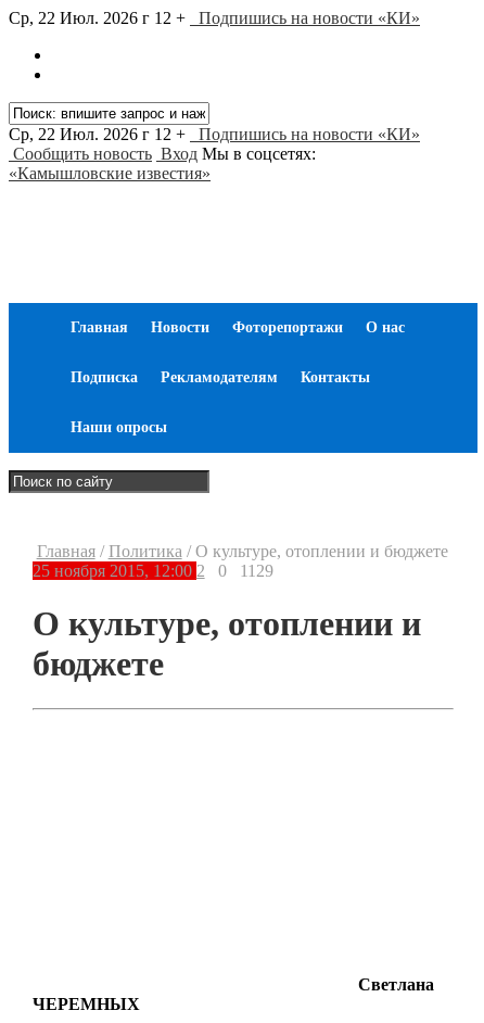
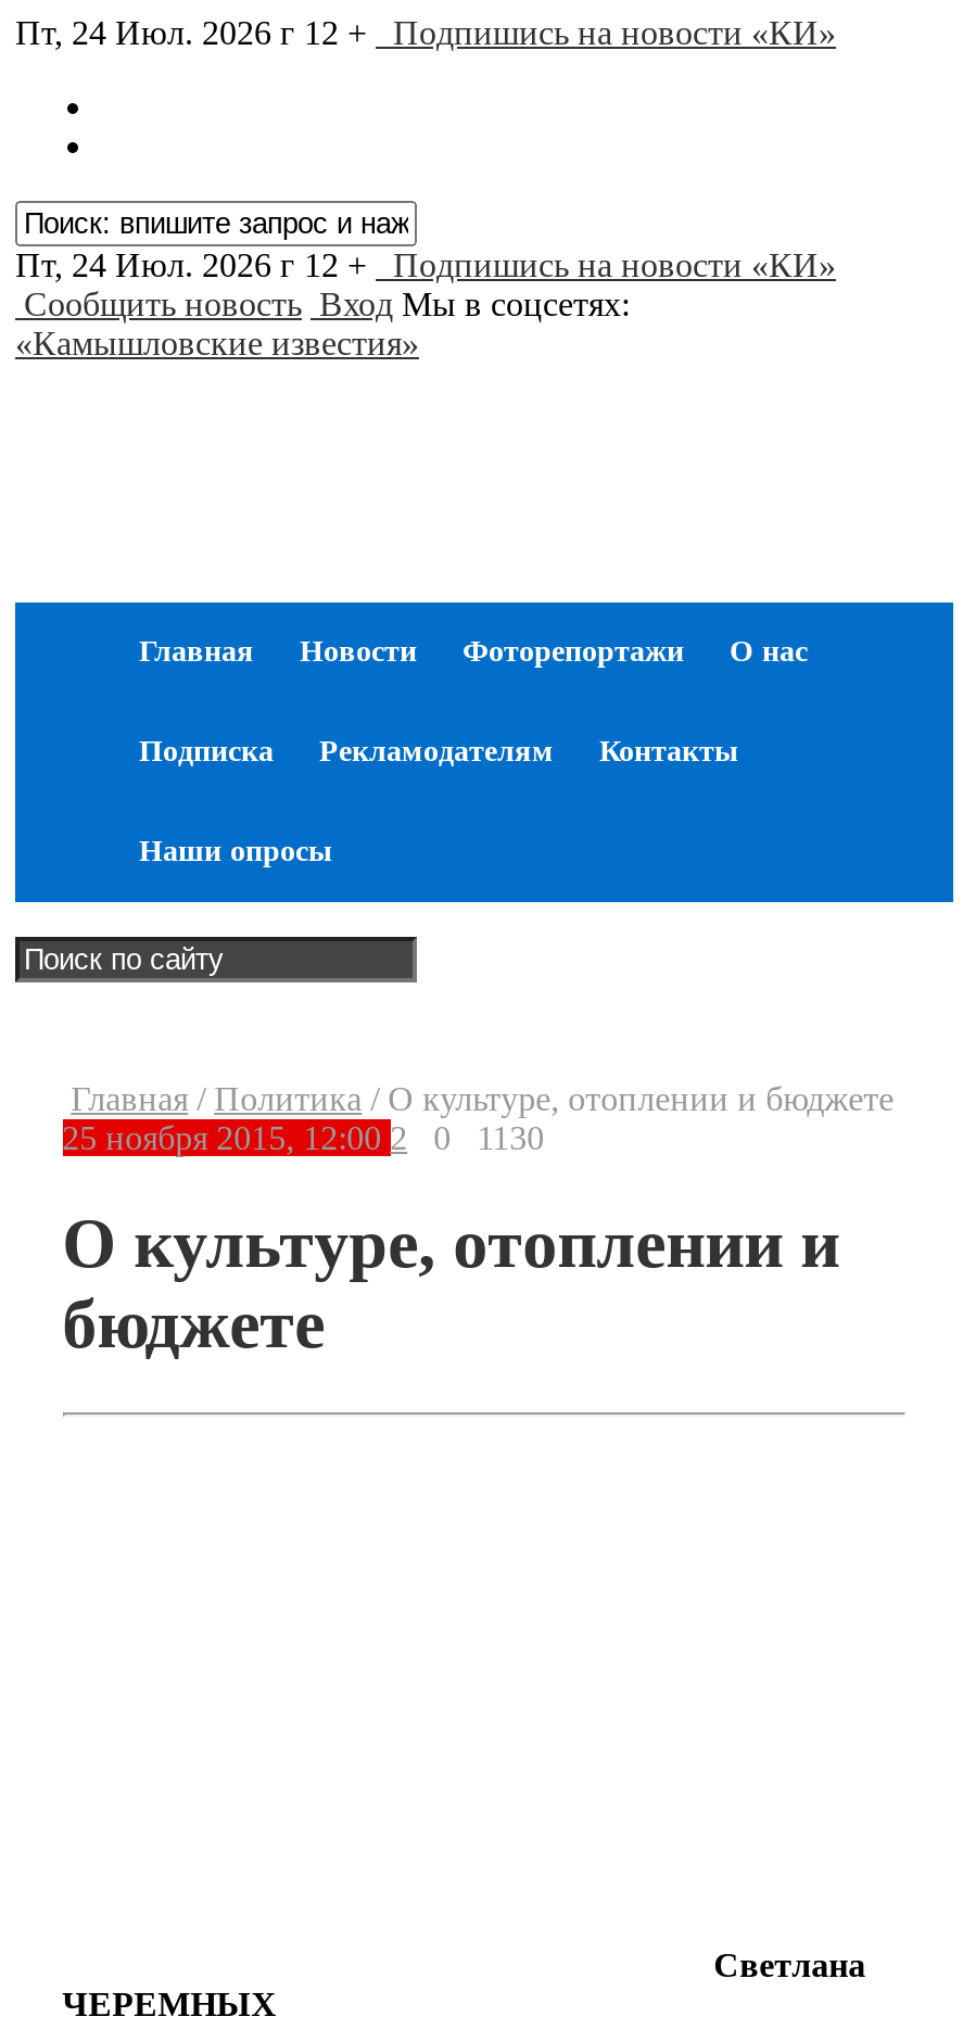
- Ср, 22 Июл. 2026 г 12 + Подпишись на новости «КИ»
+ Пт, 24 Июл. 2026 г 12 + Подпишись на новости «КИ»

- Ср, 22 Июл. 2026 г 12 + Подпишись на новости «КИ»
+ Пт, 24 Июл. 2026 г 12 + Подпишись на новости «КИ»

- 0 1129
+ 0 1130
